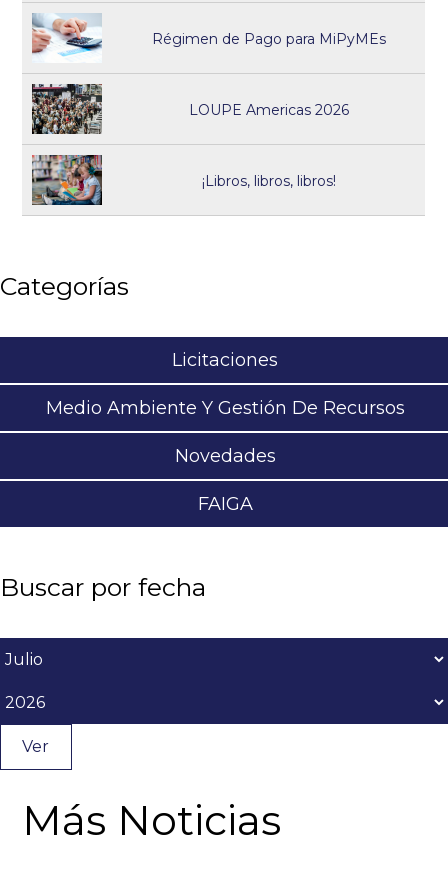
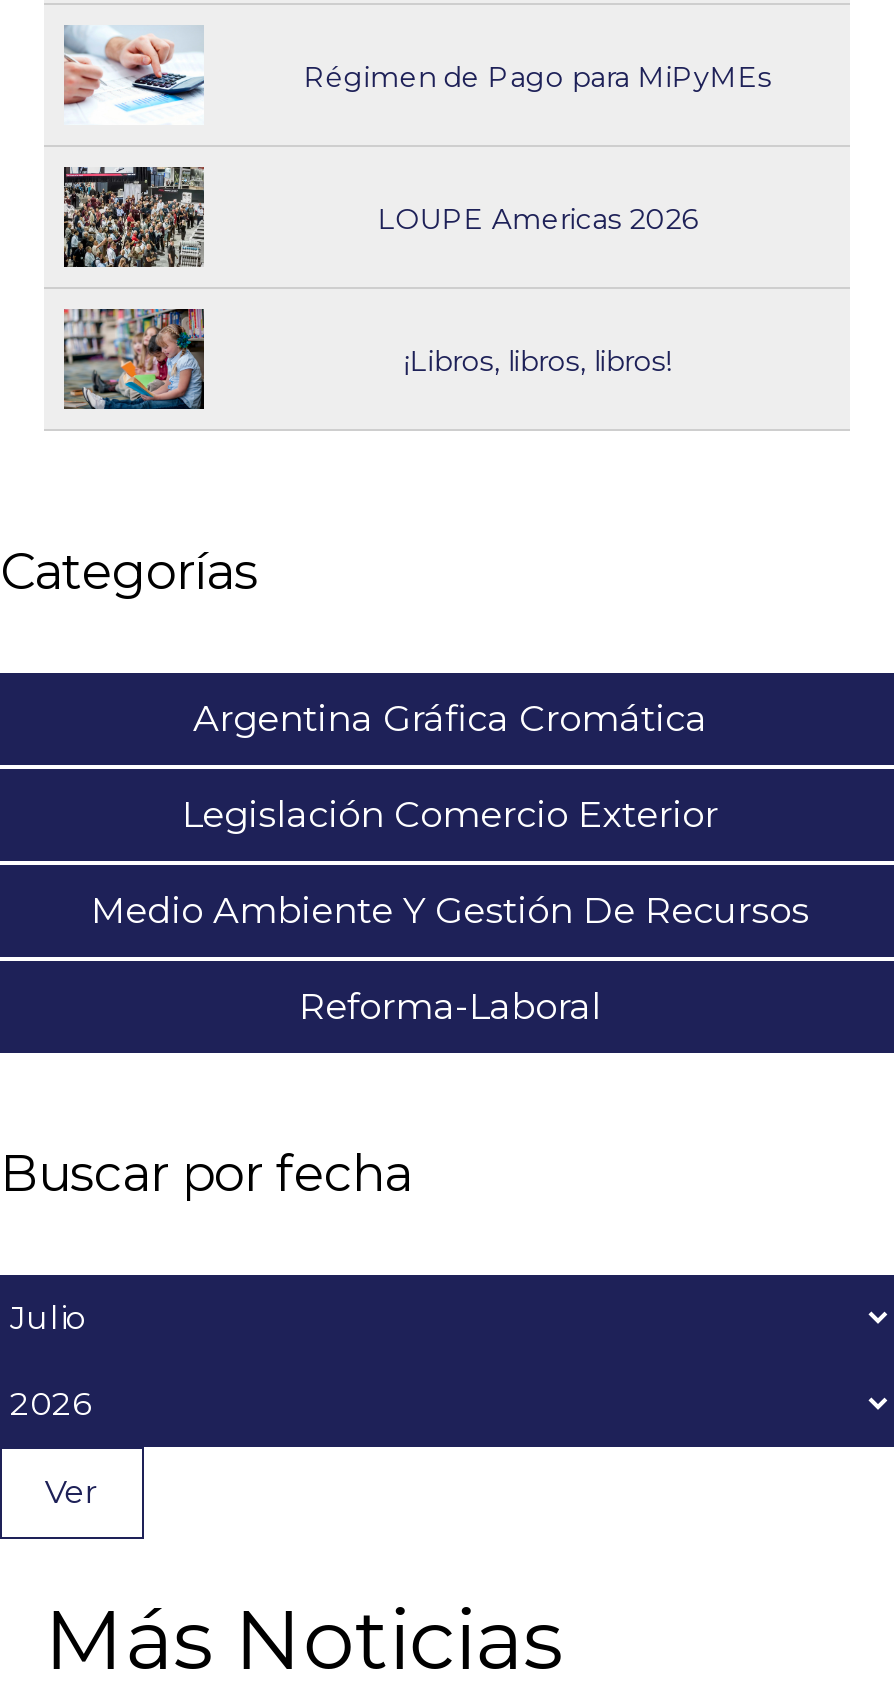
- Licitaciones
+ Argentina Gráfica Cromática
+ Legislación Comercio Exterior

moved down: Medio Ambiente Y Gestión De Recursos

- Novedades
- FAIGA
+ Reforma-Laboral
